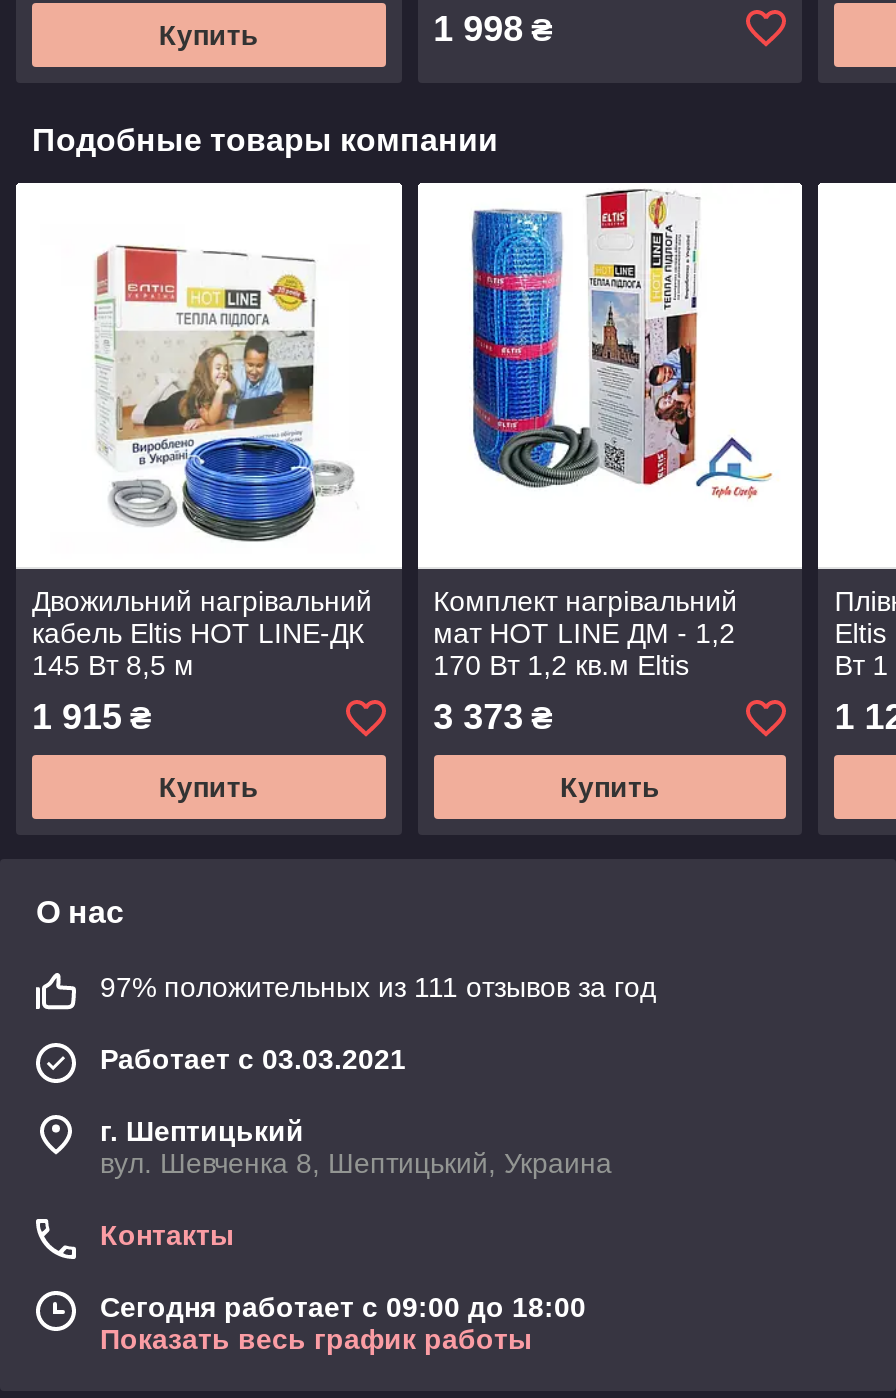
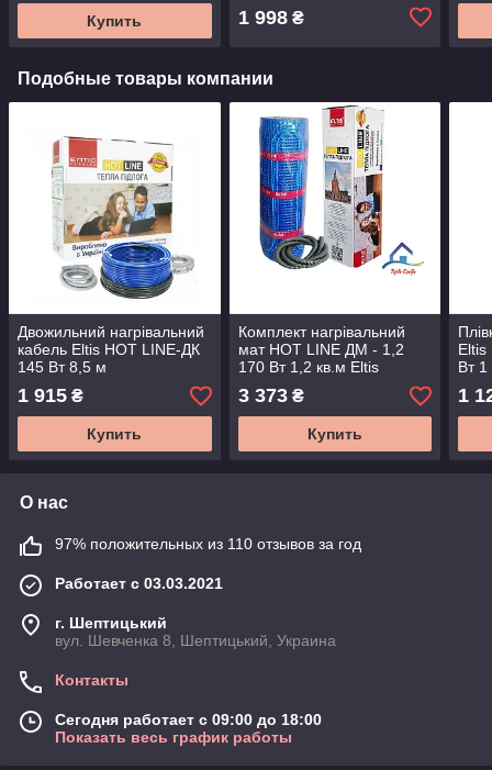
- 97% положительных из 111 отзывов за год
+ 97% положительных из 110 отзывов за год
